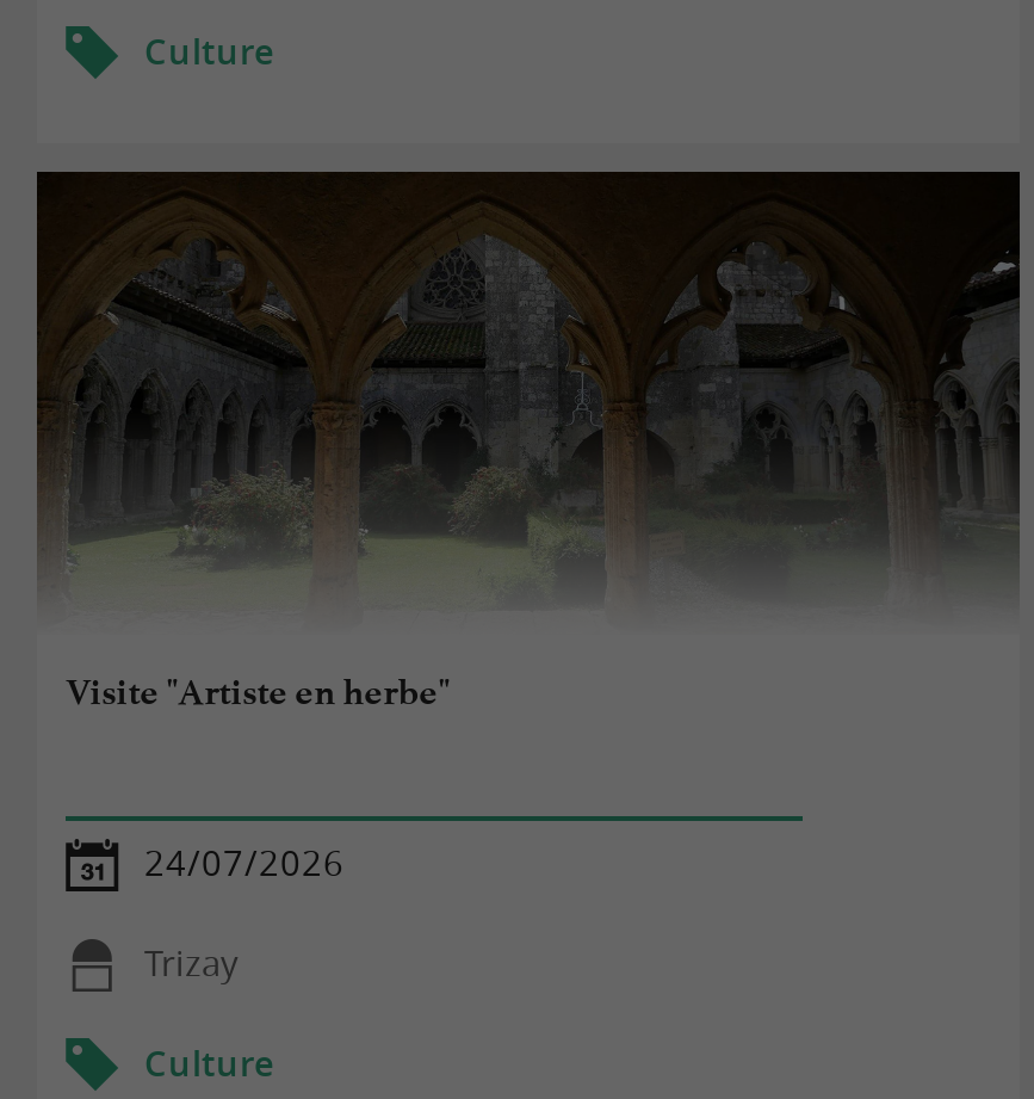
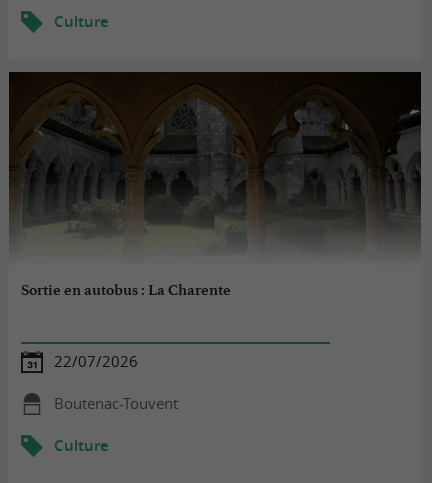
- Visite "Artiste en herbe"
+ Sortie en autobus : La Charente

- 24/07/2026
+ 22/07/2026

- Trizay
+ Boutenac-Touvent
